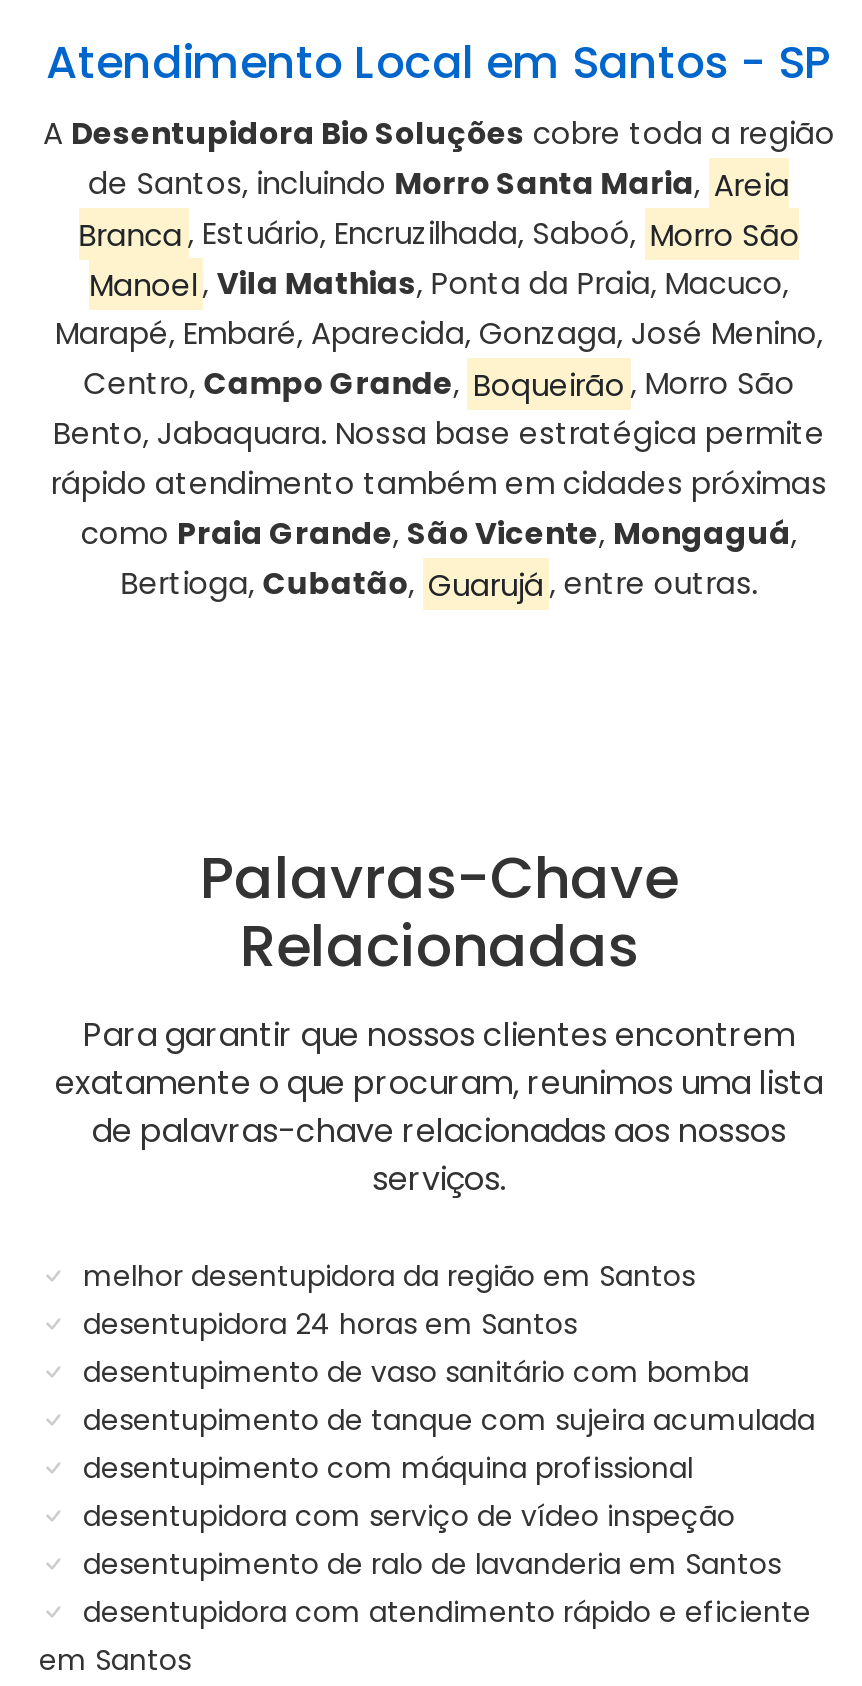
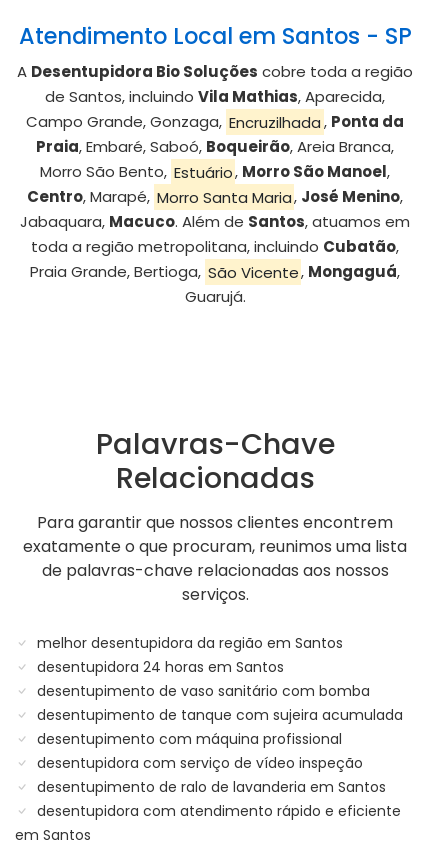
- de Santos, incluindo Morro Santa Maria, Areia
- Branca , Estuário, Encruzilhada, Saboó, Morro São
- Manoel , Vila Mathias, Ponta da Praia, Macuco,
- Marapé, Embaré, Aparecida, Gonzaga, José Menino,
- Centro, Campo Grande, Boqueirão , Morro São
- Bento, Jabaquara. Nossa base estratégica permite
- rápido atendimento também em cidades próximas
- como Praia Grande, São Vicente, Mongaguá,
- Bertioga, Cubatão, Guarujá , entre outras.
+ de Santos, incluindo Vila Mathias, Aparecida,
+ Campo Grande, Gonzaga, Encruzilhada , Ponta da
+ Praia, Embaré, Saboó, Boqueirão, Areia Branca,
+ Morro São Bento, Estuário , Morro São Manoel,
+ Centro, Marapé, Morro Santa Maria , José Menino,
+ Jabaquara, Macuco. Além de Santos, atuamos em
+ toda a região metropolitana, incluindo Cubatão,
+ Praia Grande, Bertioga, São Vicente , Mongaguá,
+ Guarujá.
